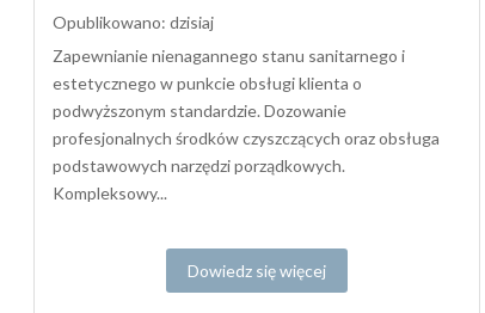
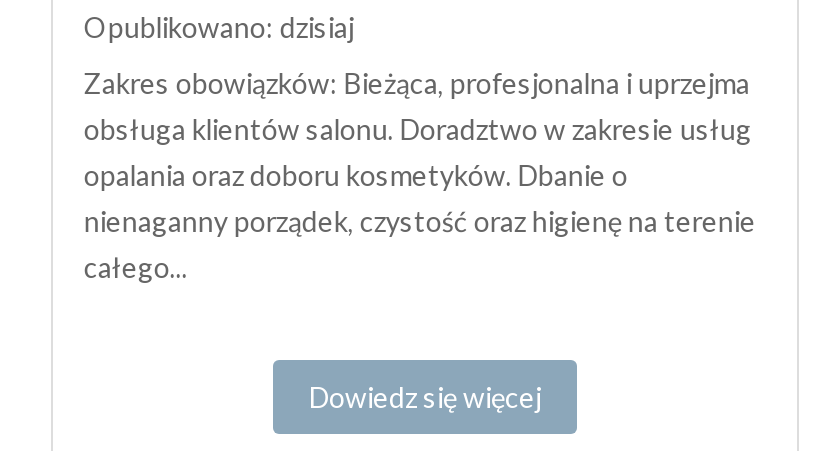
- Zapewnianie nienagannego stanu sanitarnego i
- estetycznego w punkcie obsługi klienta o
- podwyższonym standardzie. Dozowanie
- profesjonalnych środków czyszczących oraz obsługa
- podstawowych narzędzi porządkowych.
- Kompleksowy...
+ Zakres obowiązków: Bieżąca, profesjonalna i uprzejma
+ obsługa klientów salonu. Doradztwo w zakresie usług
+ opalania oraz doboru kosmetyków. Dbanie o
+ nienaganny porządek, czystość oraz higienę na terenie
+ całego...
